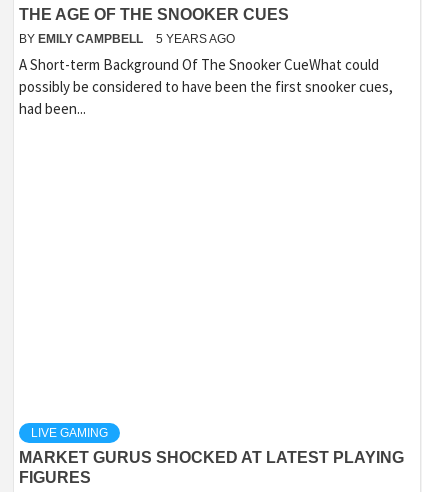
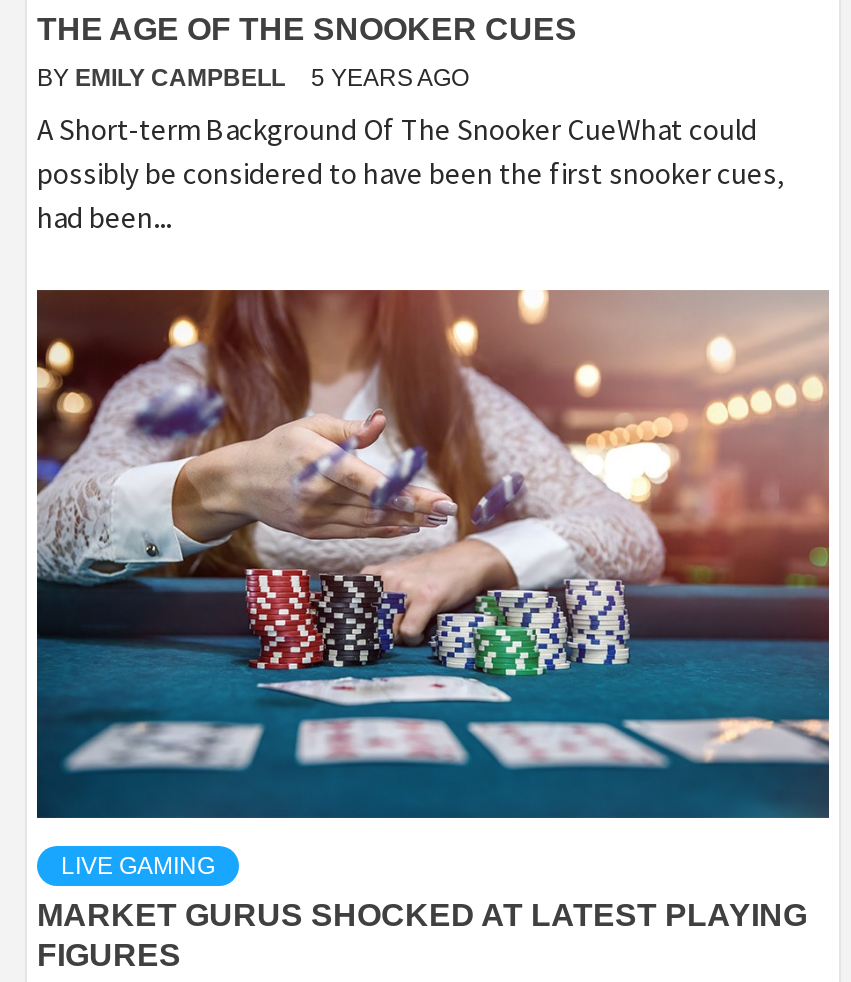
+ [image]
